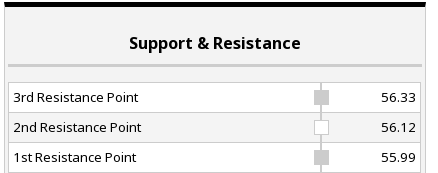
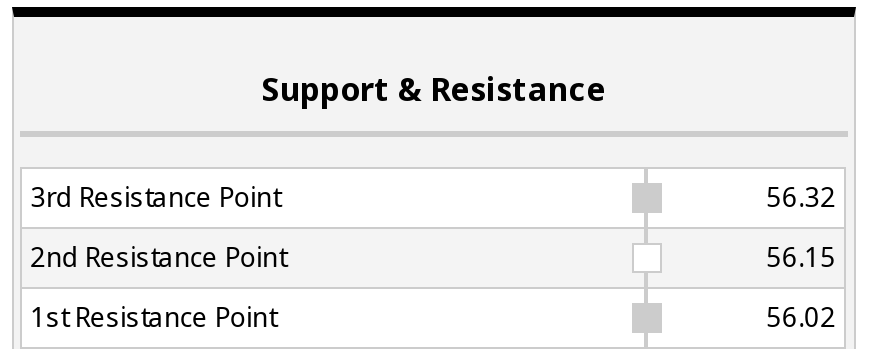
- 56.33
+ 56.32

- 56.12
+ 56.15

- 55.99
+ 56.02
